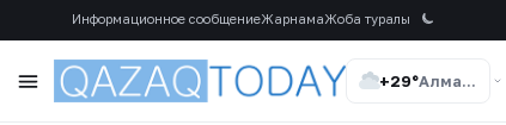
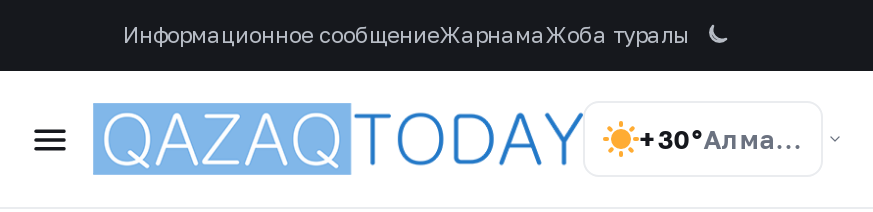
- +29°
+ +30°
